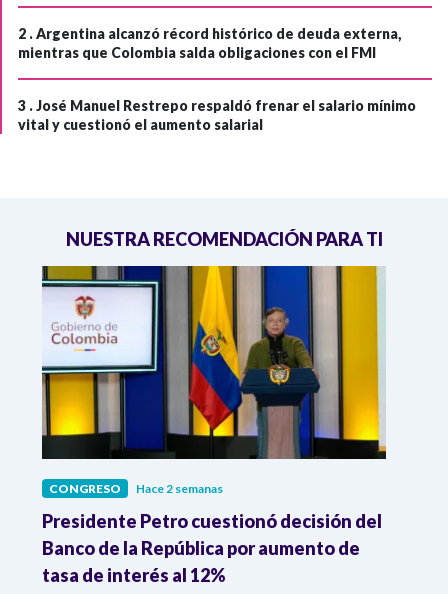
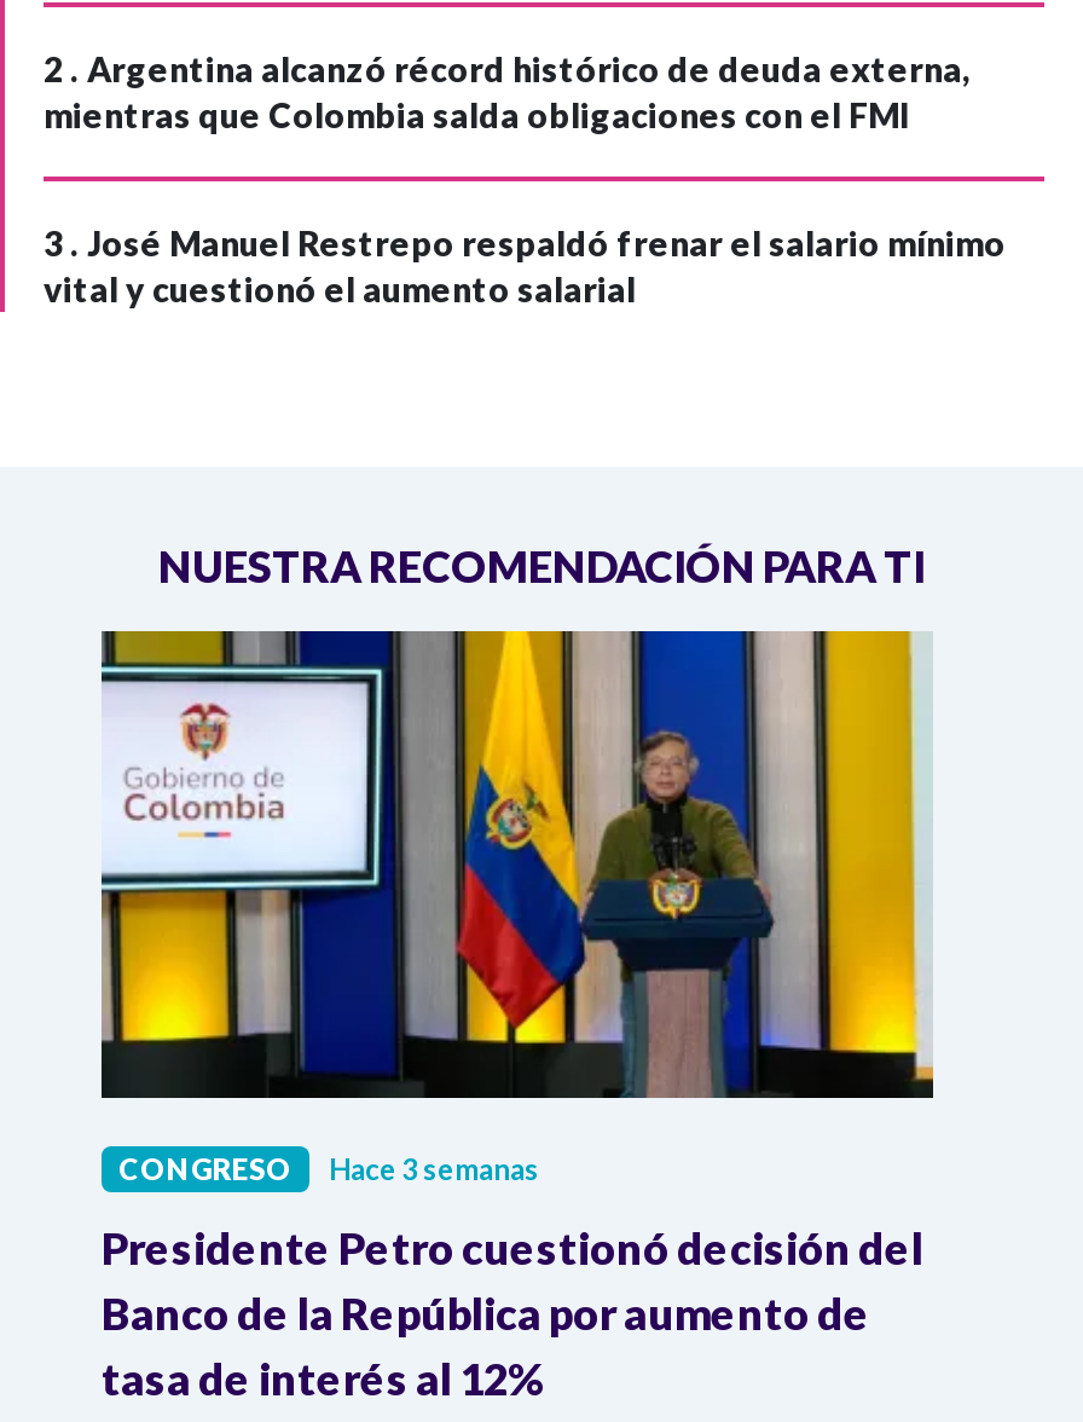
- CONGRESO Hace 2 semanas
+ CONGRESO Hace 3 semanas
